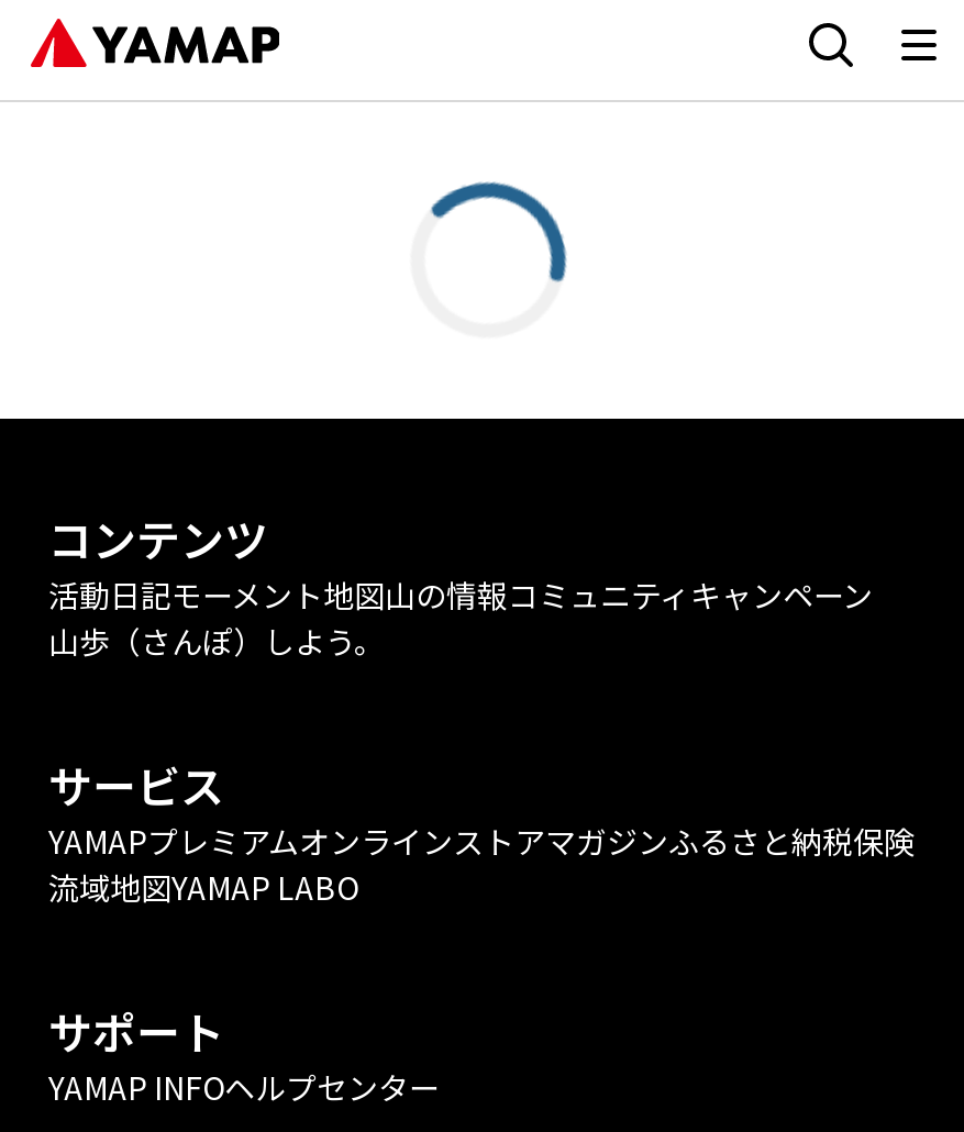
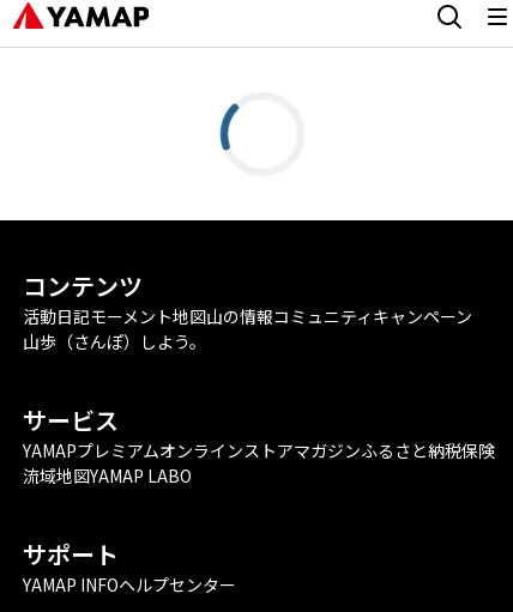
- [image]
+ [image]
